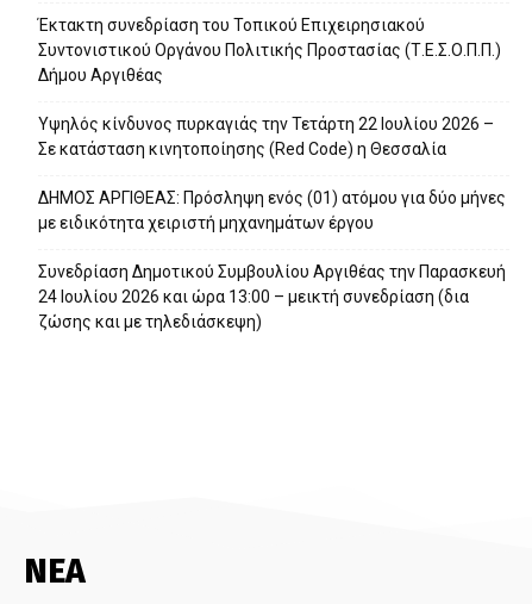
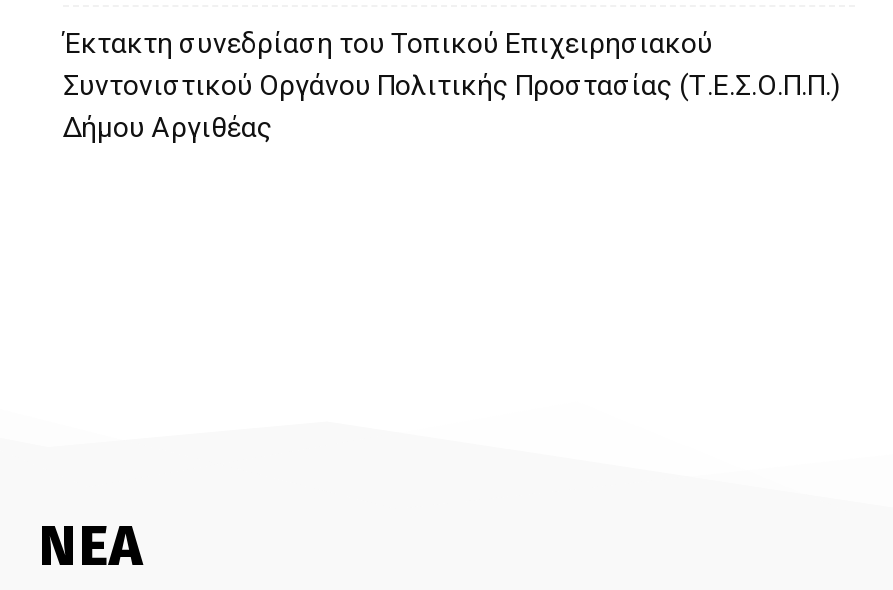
- Υψηλός κίνδυνος πυρκαγιάς την Τετάρτη 22 Ιουλίου 2026 –
- Σε κατάσταση κινητοποίησης (Red Code) η Θεσσαλία
- ΔΗΜΟΣ ΑΡΓΙΘΕΑΣ: Πρόσληψη ενός (01) ατόμου για δύο μήνες
- με ειδικότητα χειριστή μηχανημάτων έργου
- Συνεδρίαση Δημοτικού Συμβουλίου Αργιθέας την Παρασκευή
- 24 Ιουλίου 2026 και ώρα 13:00 – μεικτή συνεδρίαση (δια
- ζώσης και με τηλεδιάσκεψη)
